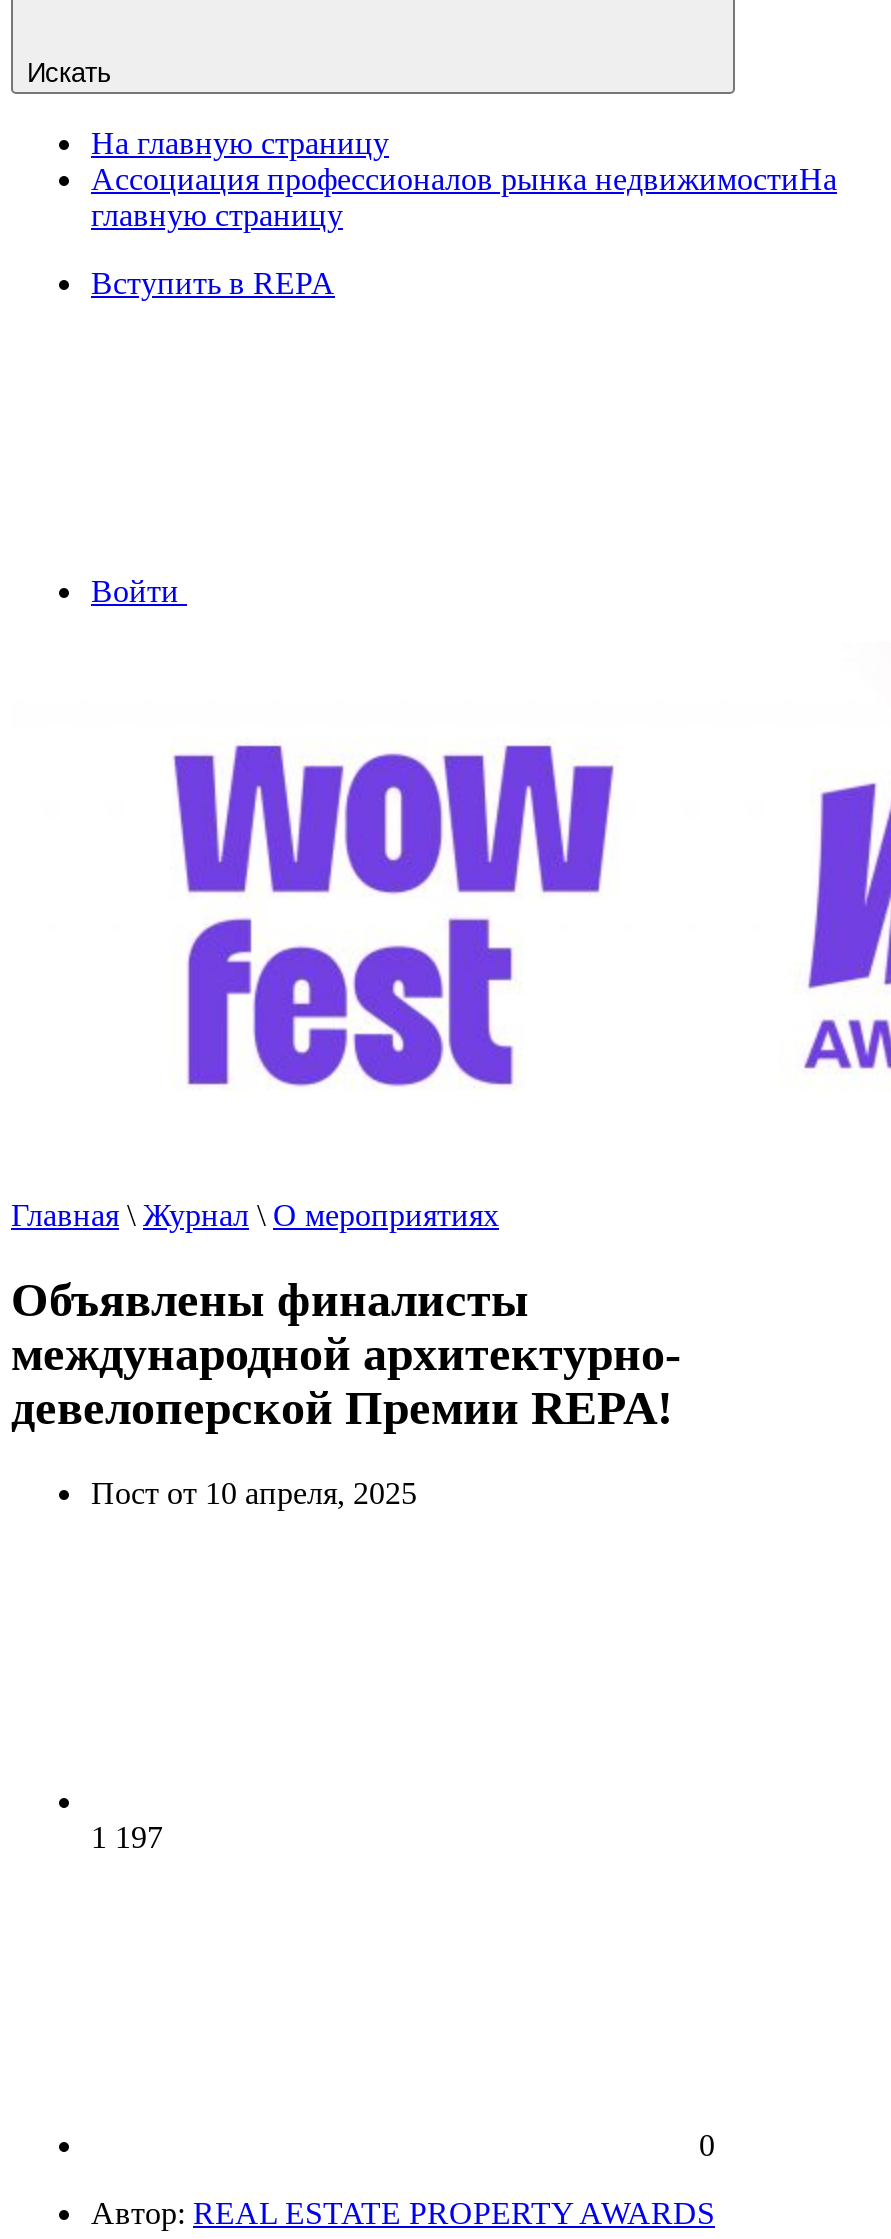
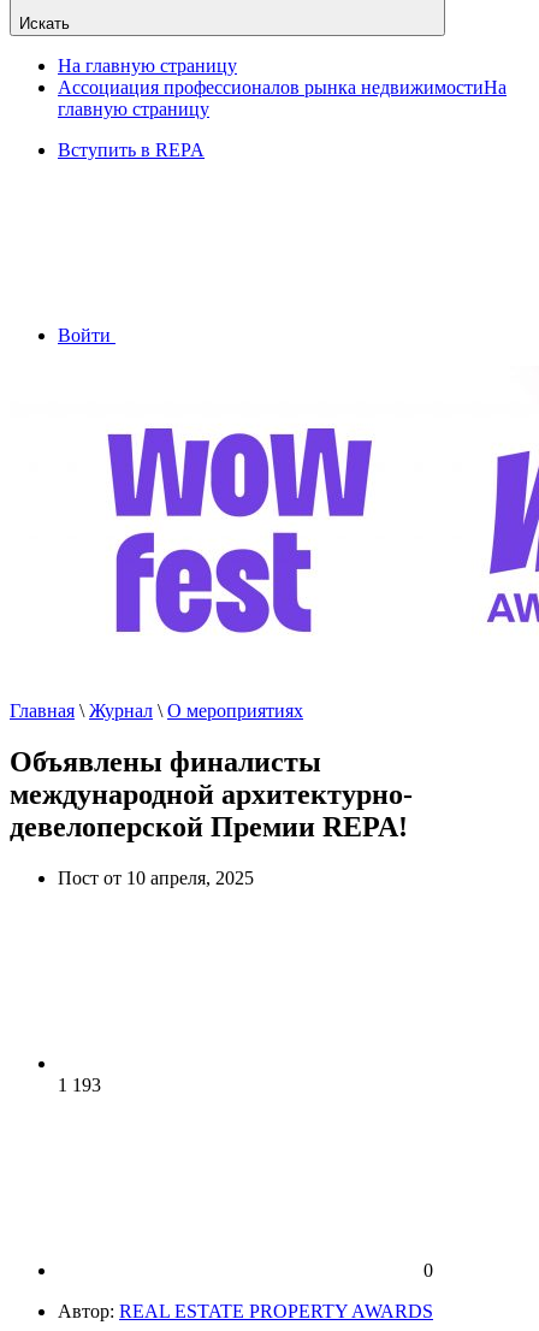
- 1 197
+ 1 193
